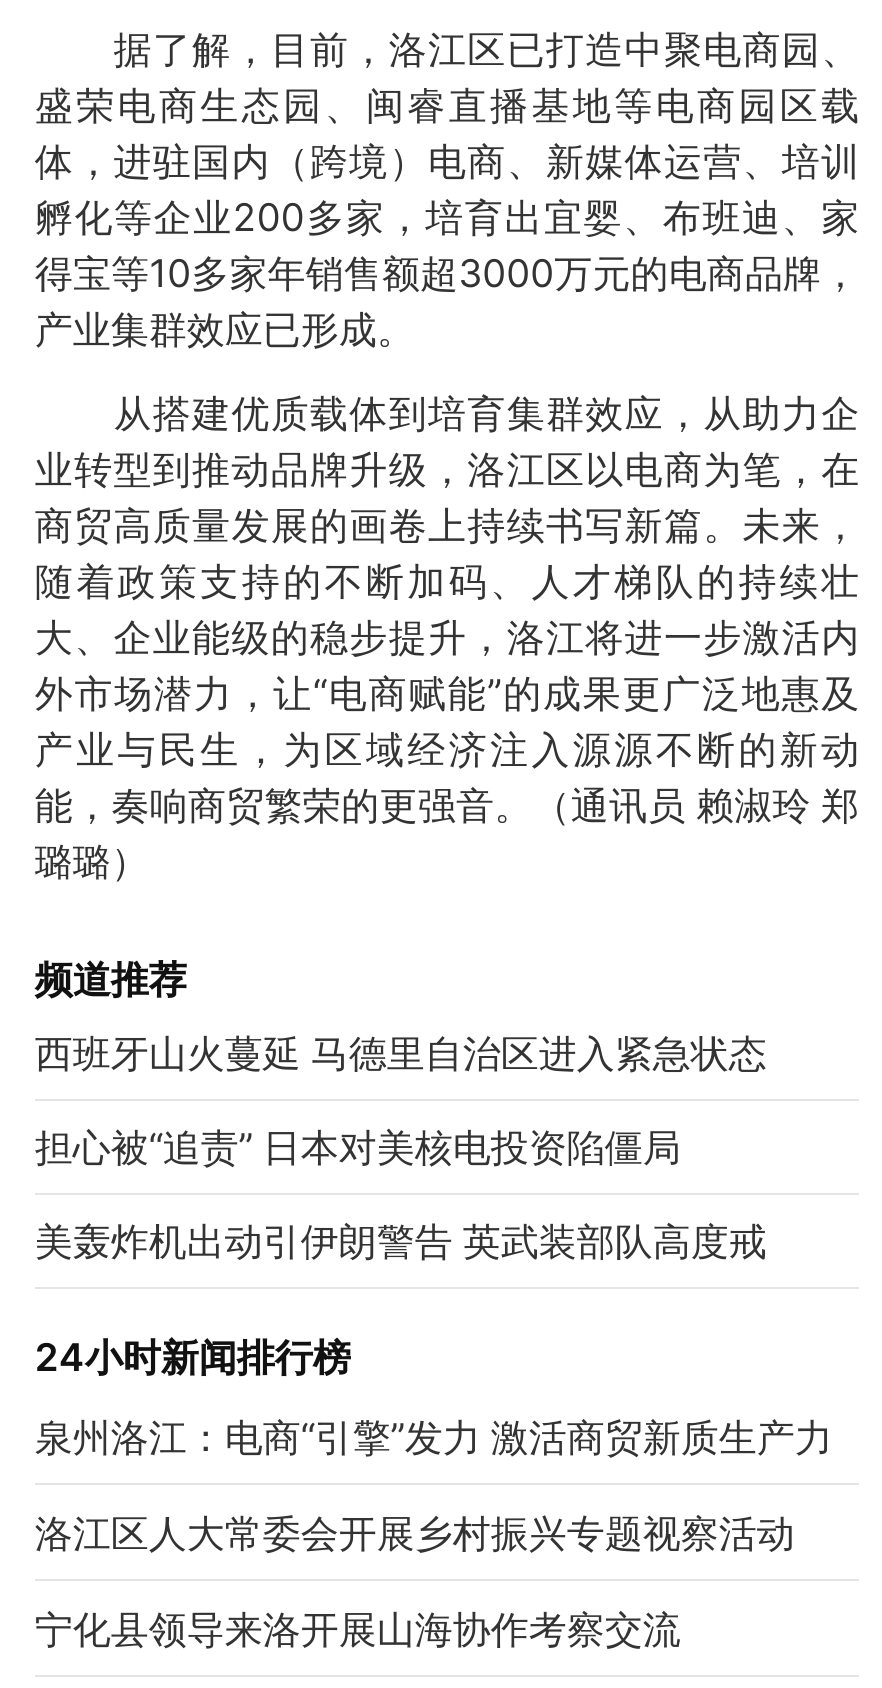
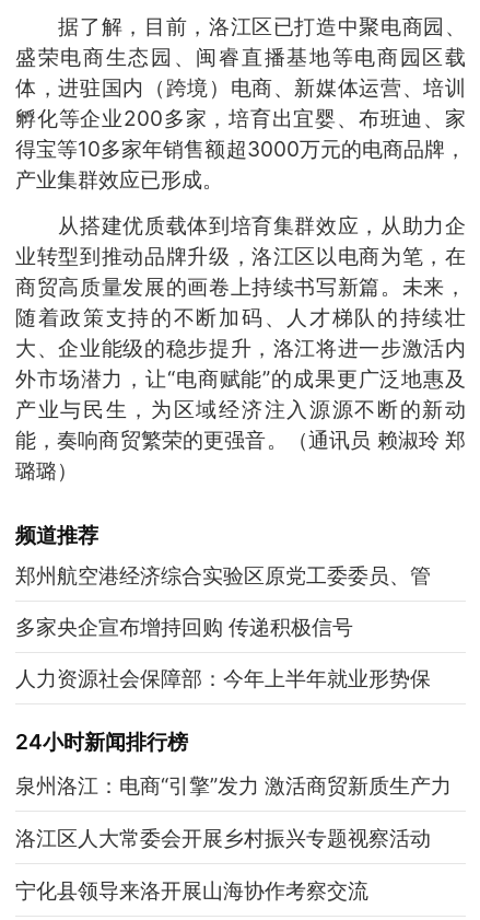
- 西班牙山火蔓延 马德里自治区进入紧急状态
+ 郑州航空港经济综合实验区原党工委委员、管

- 担心被“追责” 日本对美核电投资陷僵局
+ 多家央企宣布增持回购 传递积极信号

- 美轰炸机出动引伊朗警告 英武装部队高度戒
+ 人力资源社会保障部：今年上半年就业形势保
